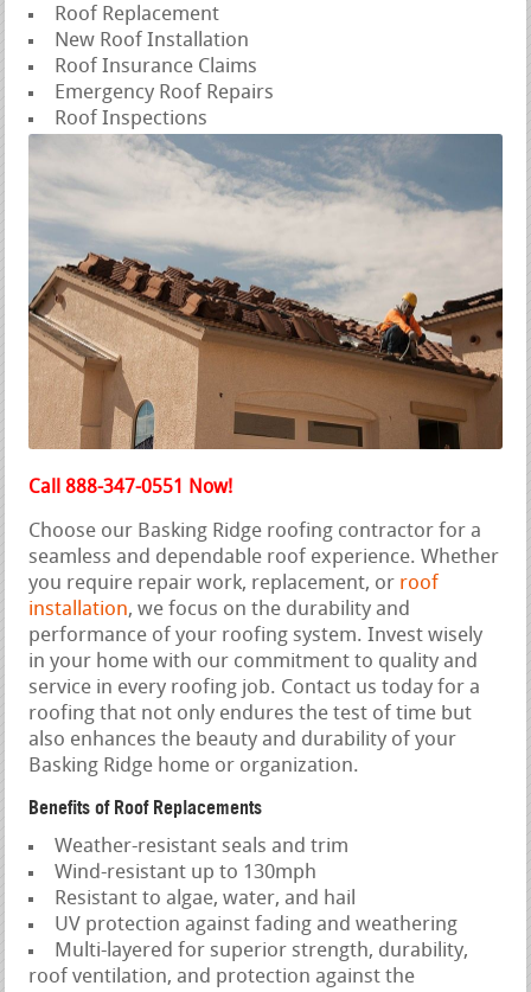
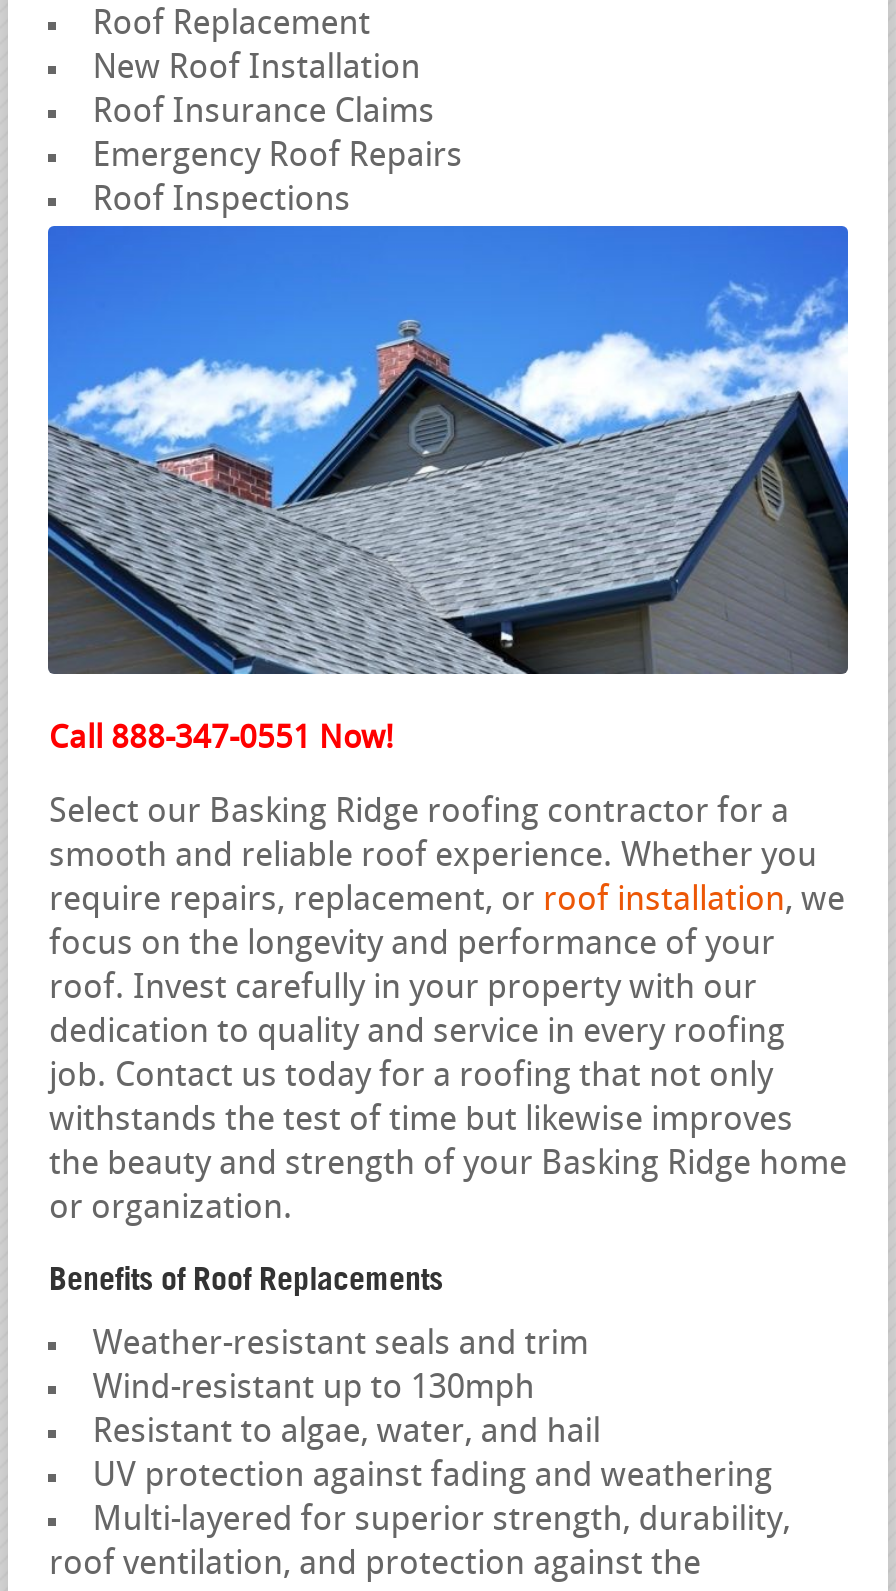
- [image]
+ [image]

- Choose our Basking Ridge roofing contractor for a
- seamless and dependable roof experience. Whether
- you require repair work, replacement, or roof
- installation, we focus on the durability and
- performance of your roofing system. Invest wisely
- in your home with our commitment to quality and
- service in every roofing job. Contact us today for a
- roofing that not only endures the test of time but
- also enhances the beauty and durability of your
- Basking Ridge home or organization.
+ Select our Basking Ridge roofing contractor for a
+ smooth and reliable roof experience. Whether you
+ require repairs, replacement, or roof installation, we
+ focus on the longevity and performance of your
+ roof. Invest carefully in your property with our
+ dedication to quality and service in every roofing
+ job. Contact us today for a roofing that not only
+ withstands the test of time but likewise improves
+ the beauty and strength of your Basking Ridge home
+ or organization.
